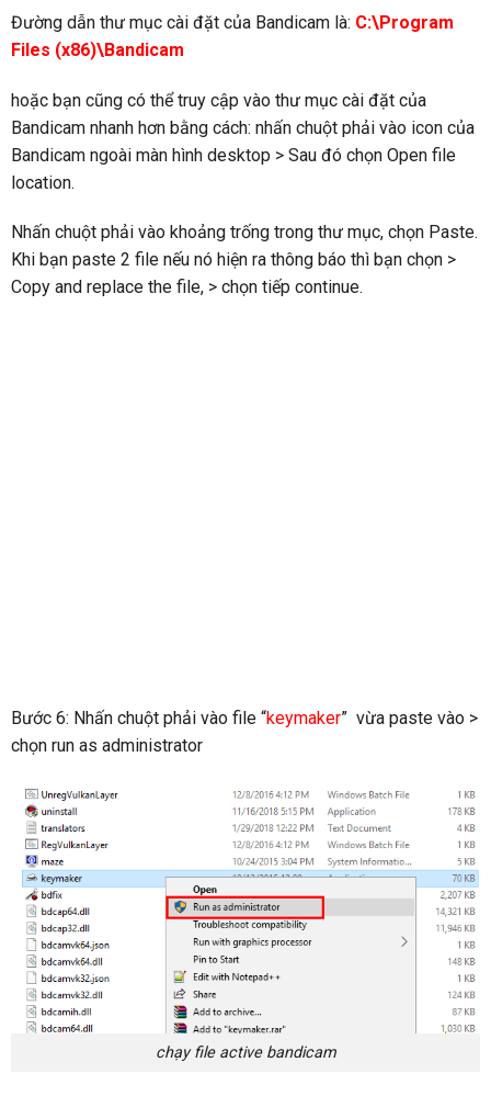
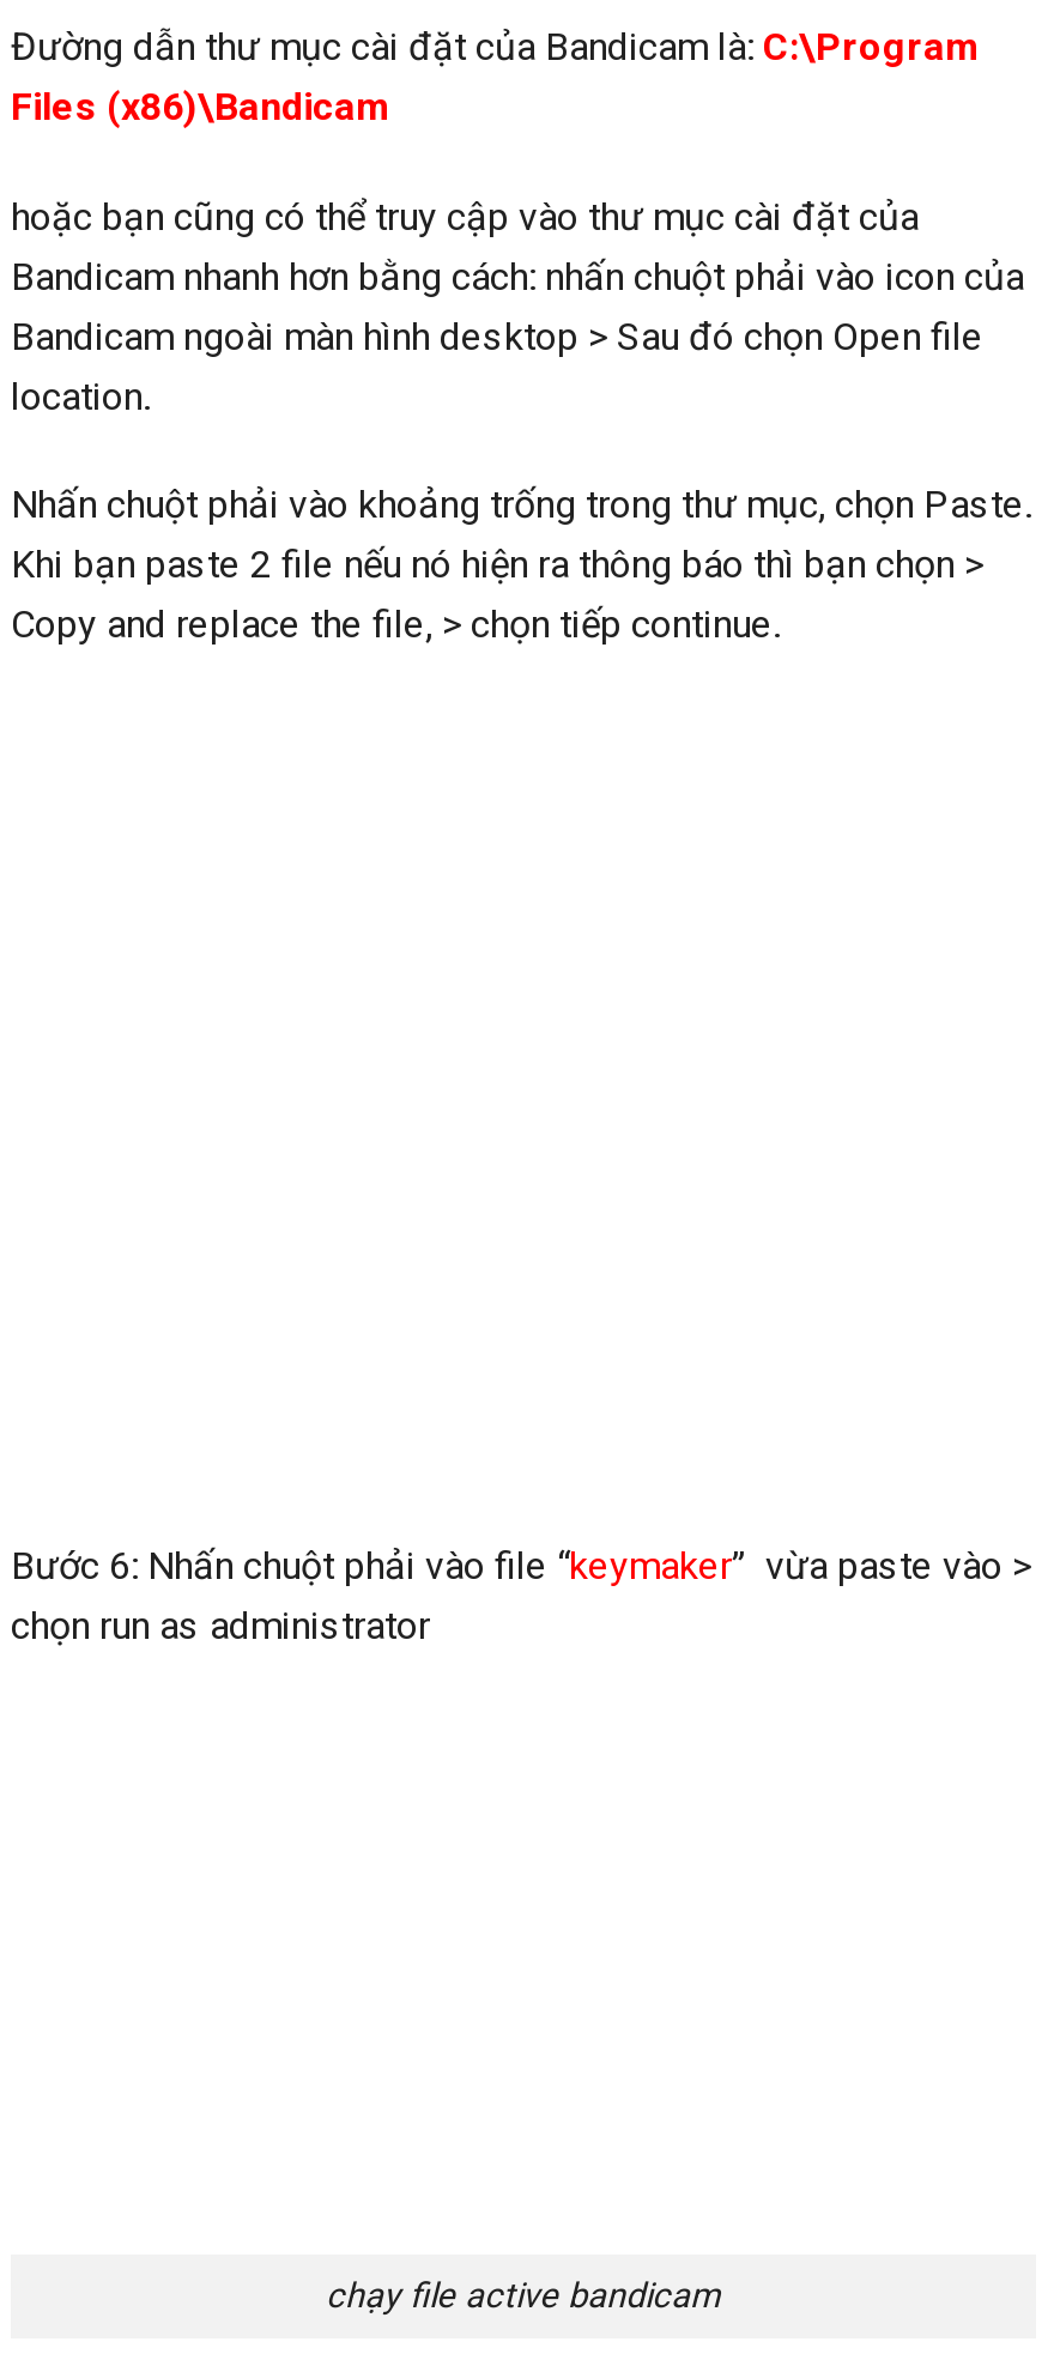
- [image]
